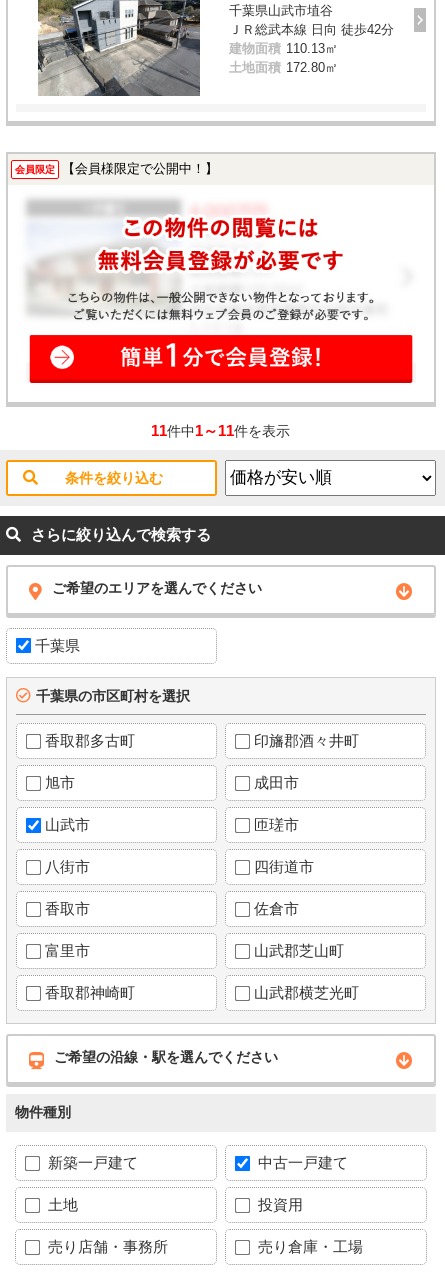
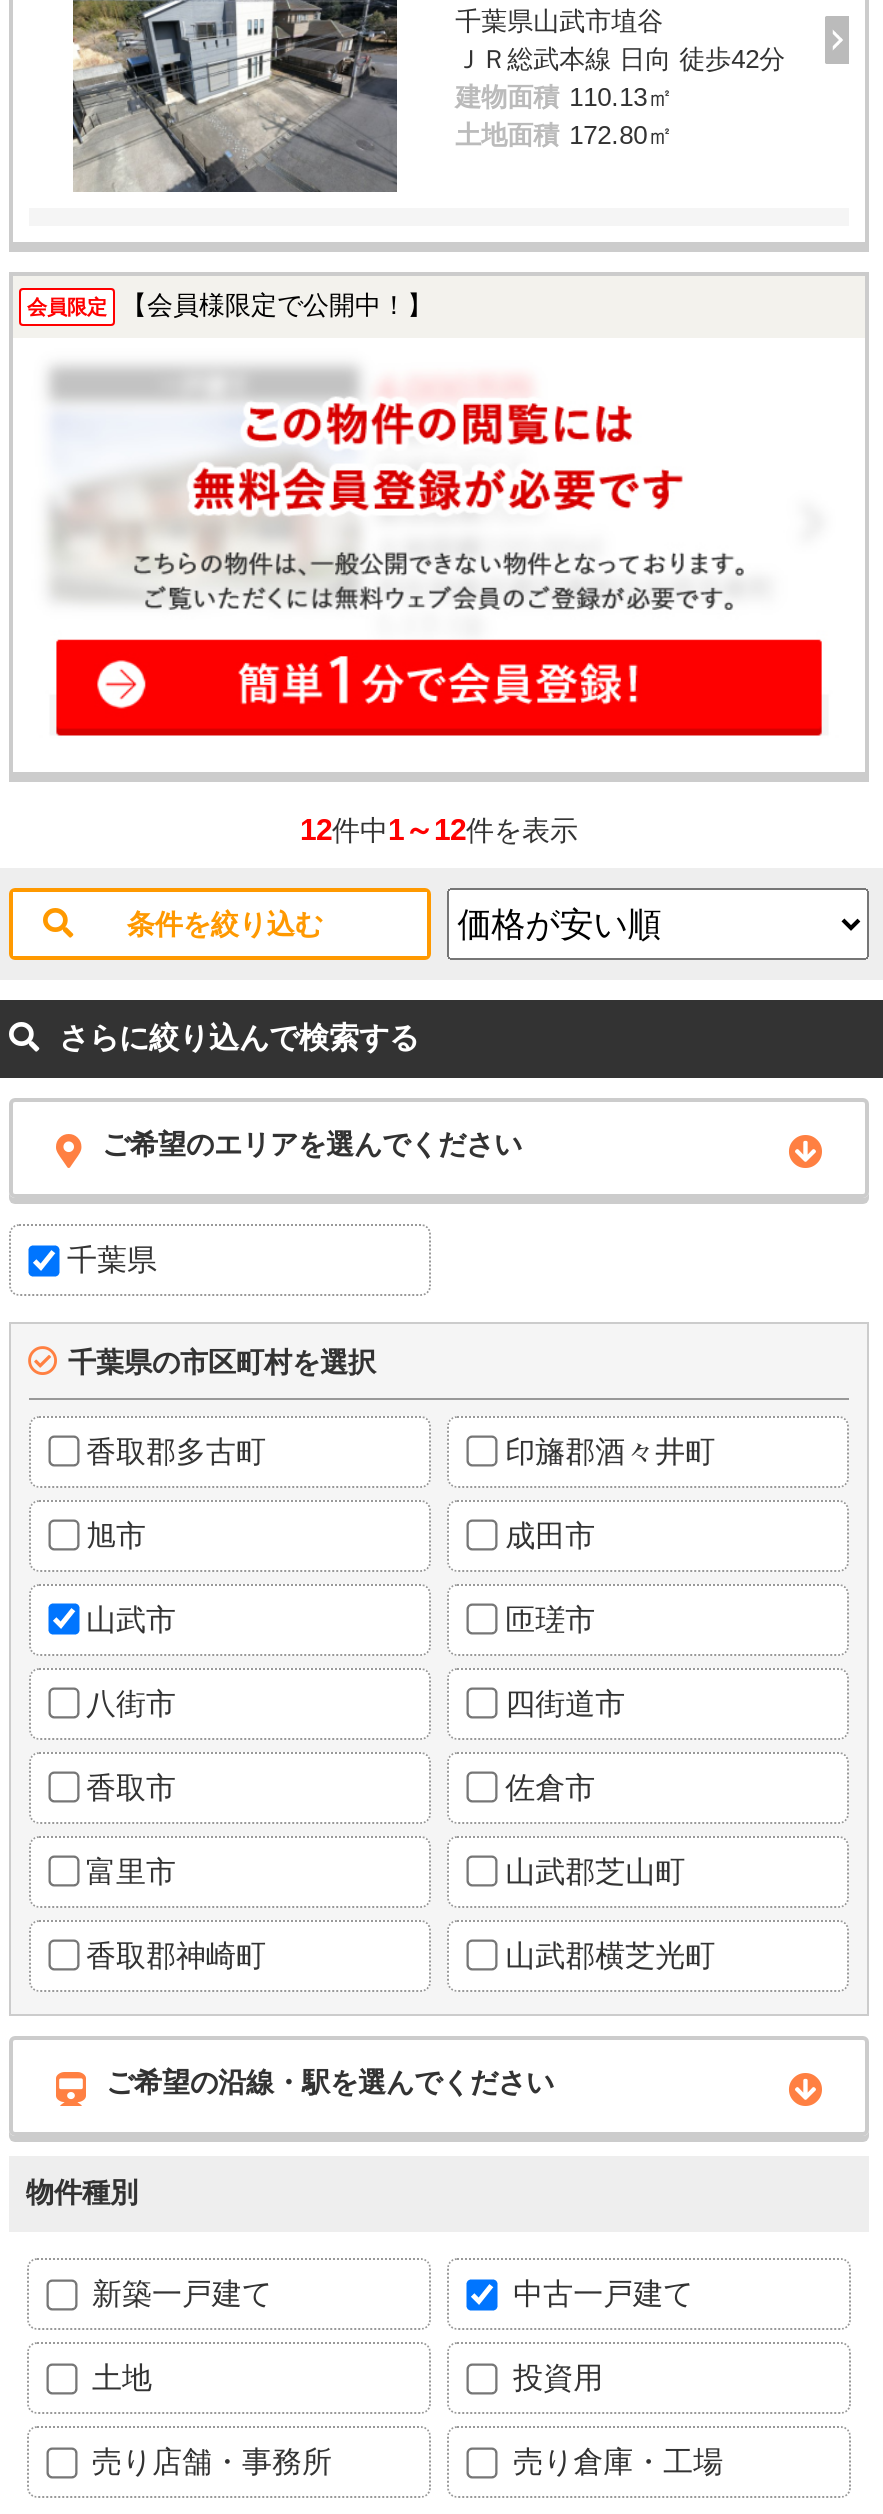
- 11件中1～11件を表示
+ 12件中1～12件を表示
